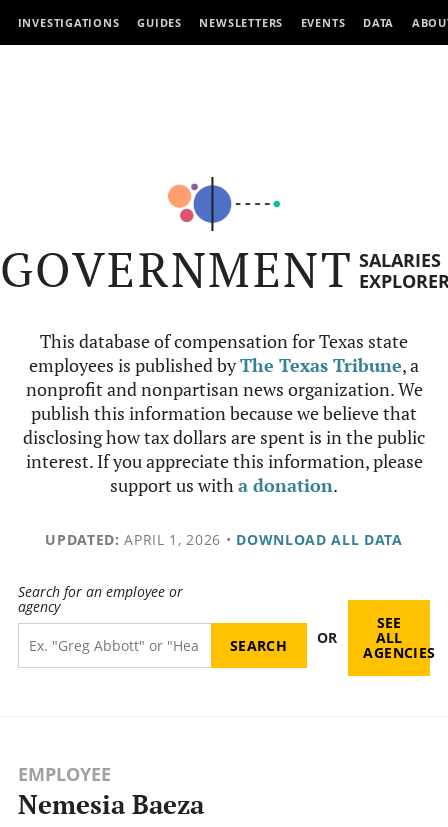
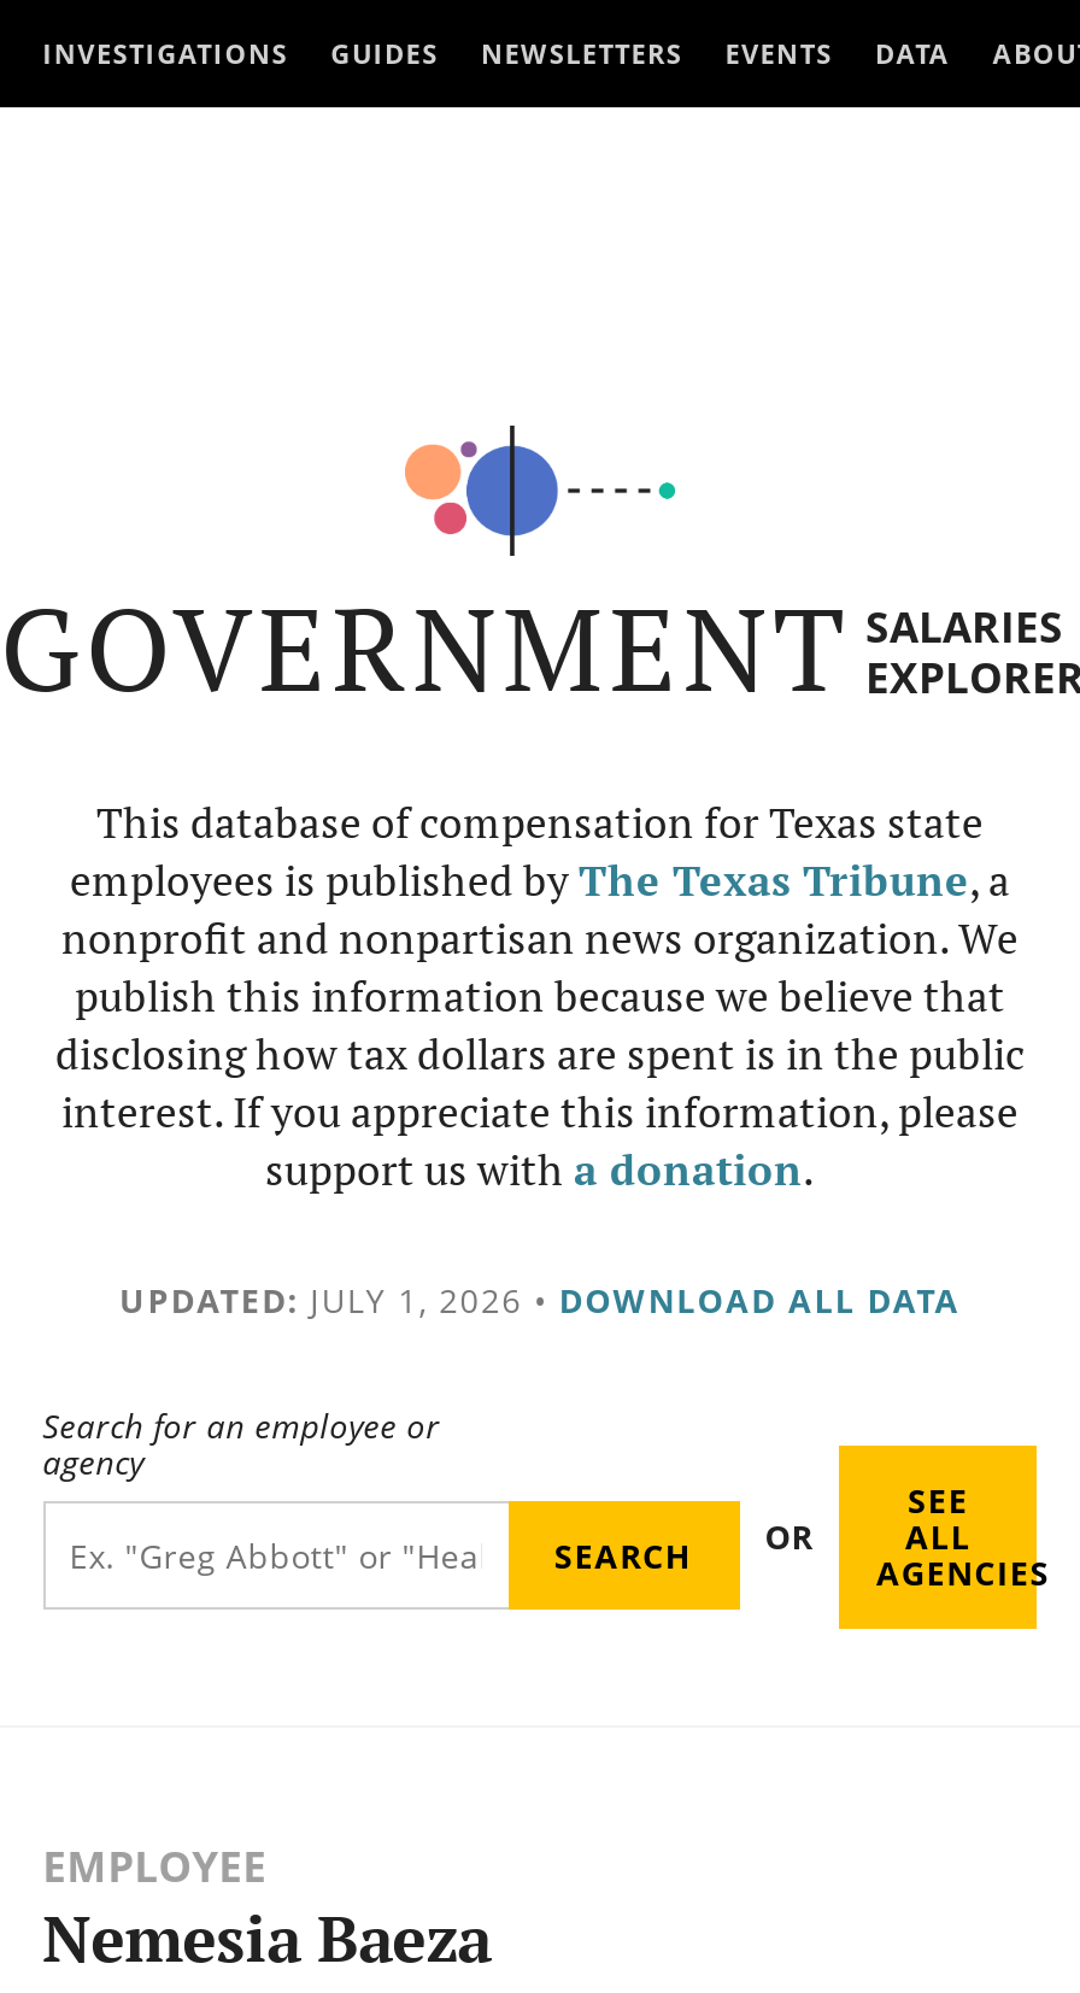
- UPDATED: APRIL 1, 2026 • DOWNLOAD ALL DATA
+ UPDATED: JULY 1, 2026 • DOWNLOAD ALL DATA
